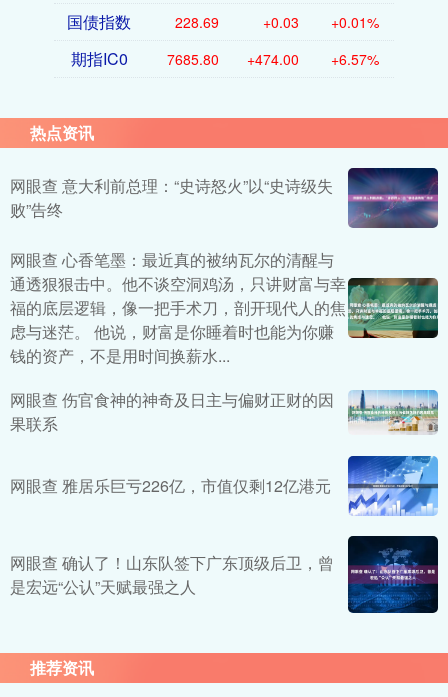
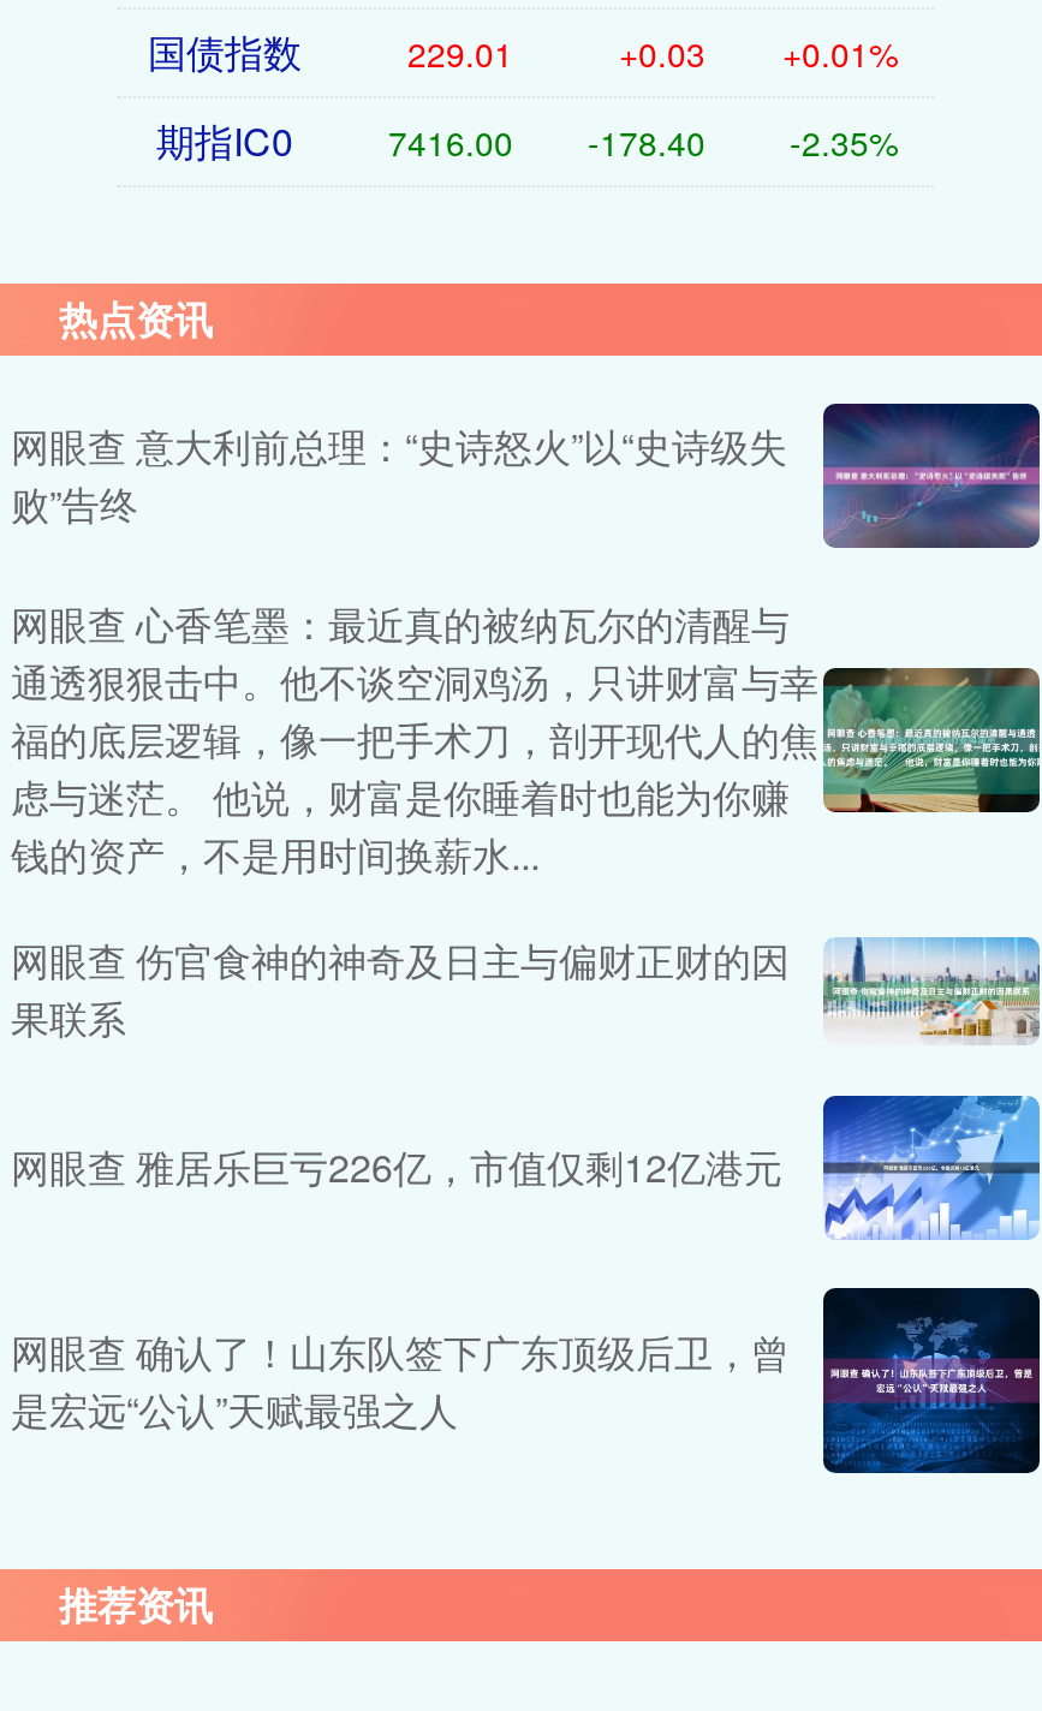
- 228.69
+ 229.01

- 7685.80
+ 7416.00

- +474.00
+ -178.40

- +6.57%
+ -2.35%
